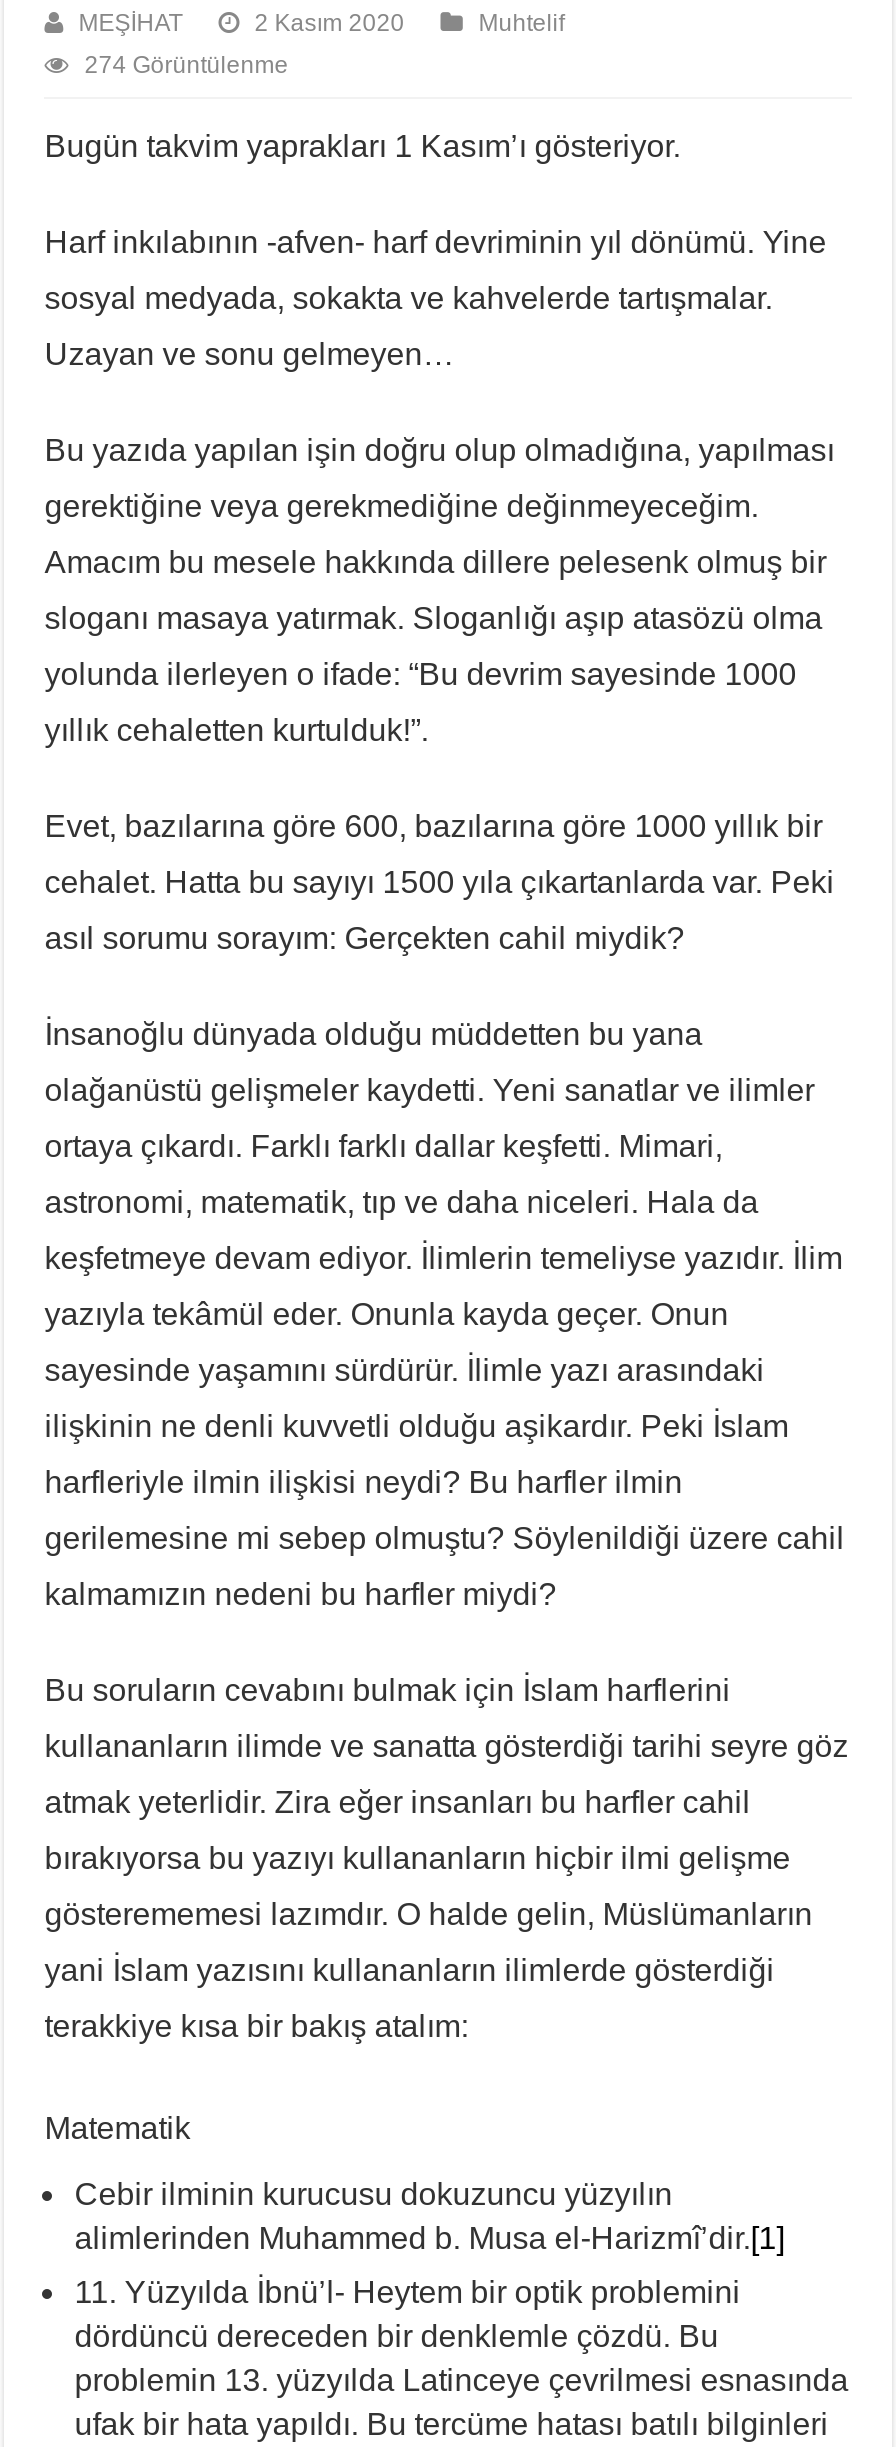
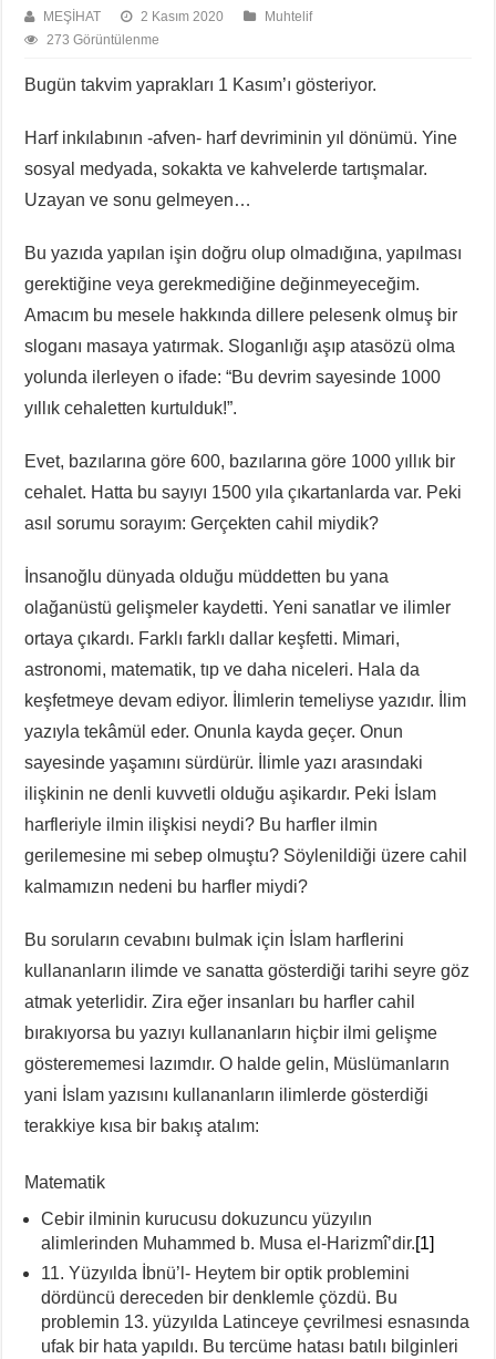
- 274 Görüntülenme
+ 273 Görüntülenme
